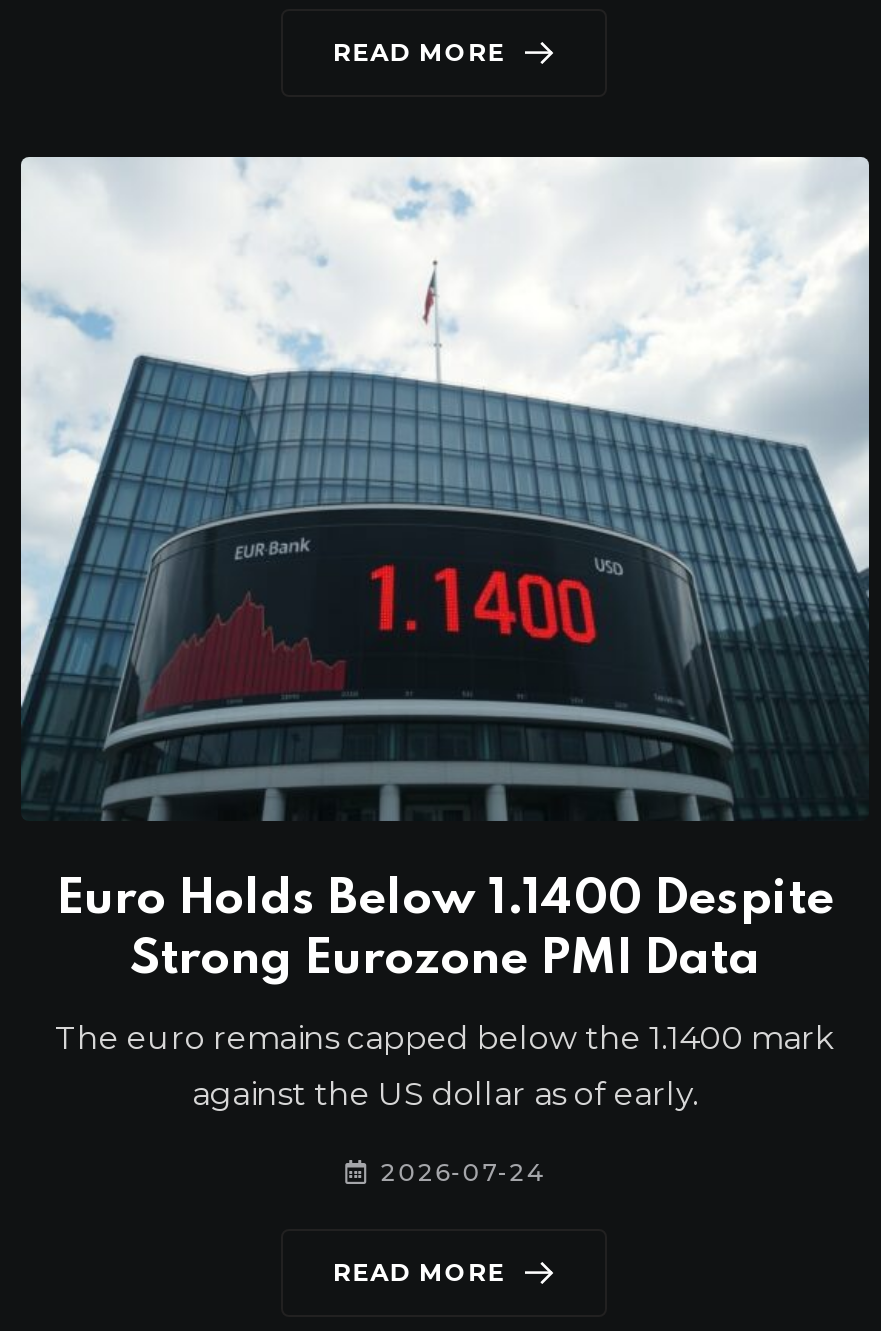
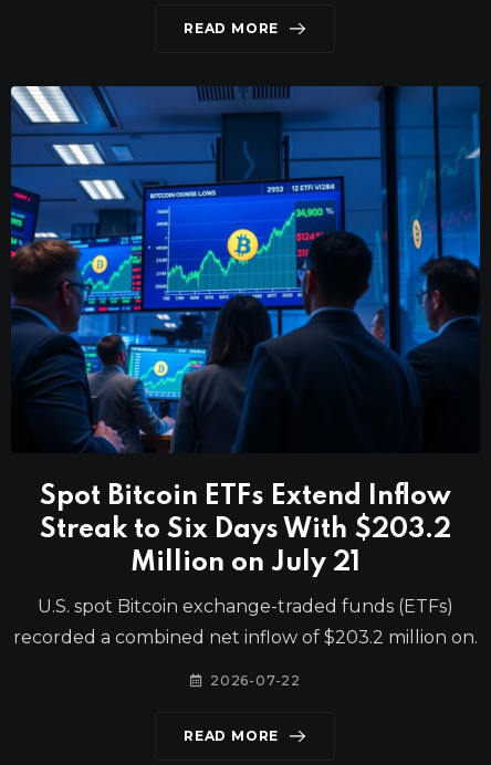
- [image]
- Euro Holds Below 1.1400 Despite
- Strong Eurozone PMI Data
+ [image]
+ Spot Bitcoin ETFs Extend Inflow
+ Streak to Six Days With $203.2
+ Million on July 21

- The euro remains capped below the 1.1400 mark
+ U.S. spot Bitcoin exchange-traded funds (ETFs)

- against the US dollar as of early.
+ recorded a combined net inflow of $203.2 million on.

- 2026-07-24
+ 2026-07-22
